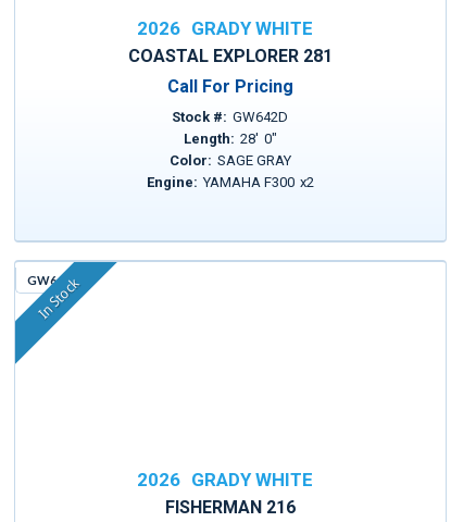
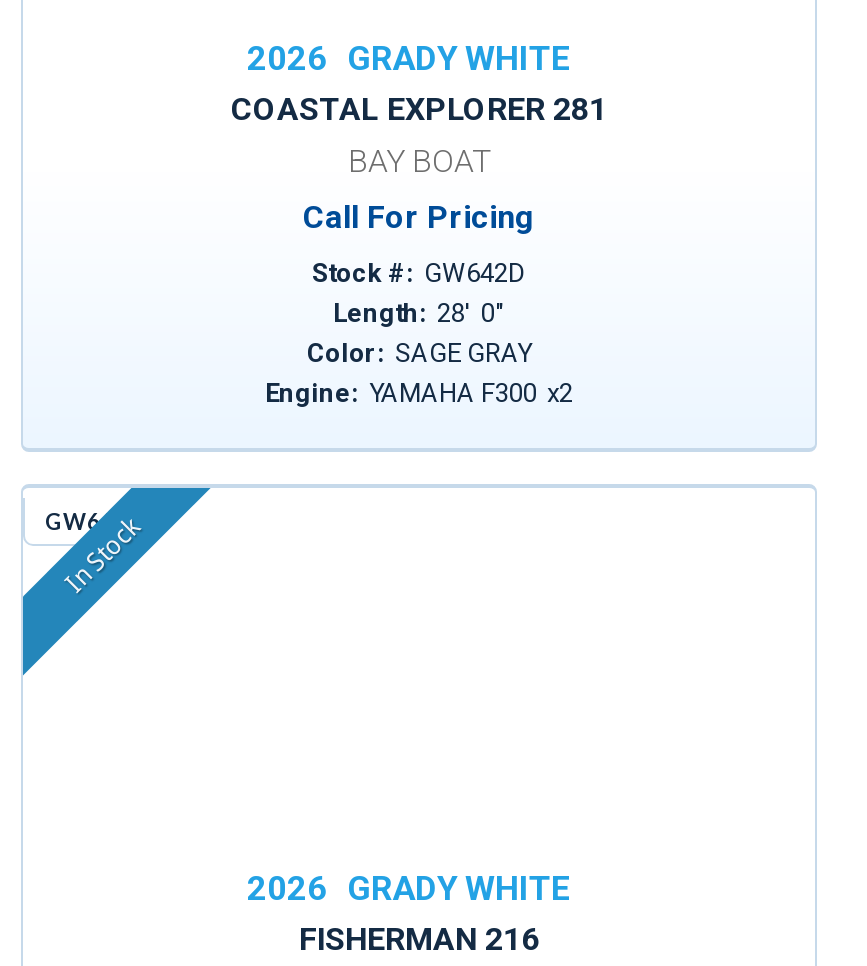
+ BAY BOAT

moved down: Call For Pricing | Stock #: GW642D | Length: 28 ' 0" | Color: SAGE GRAY | Engine: YAMAHA F300 x2
